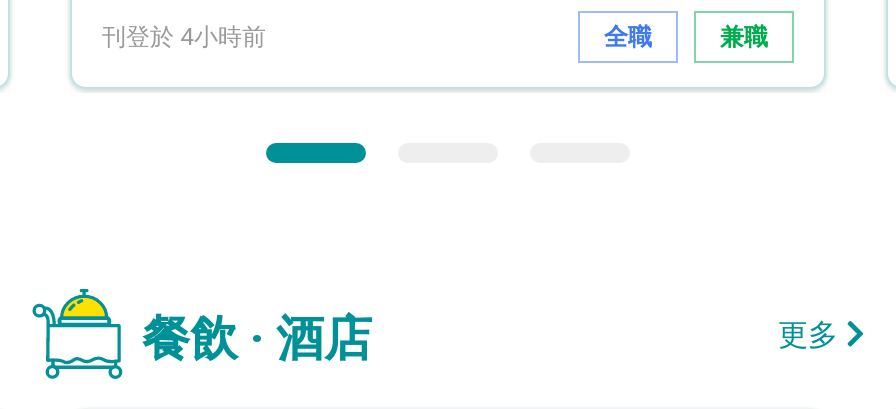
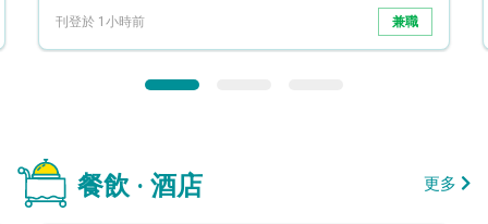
- 刊登於 4小時前
- 全職
+ 刊登於 1小時前
